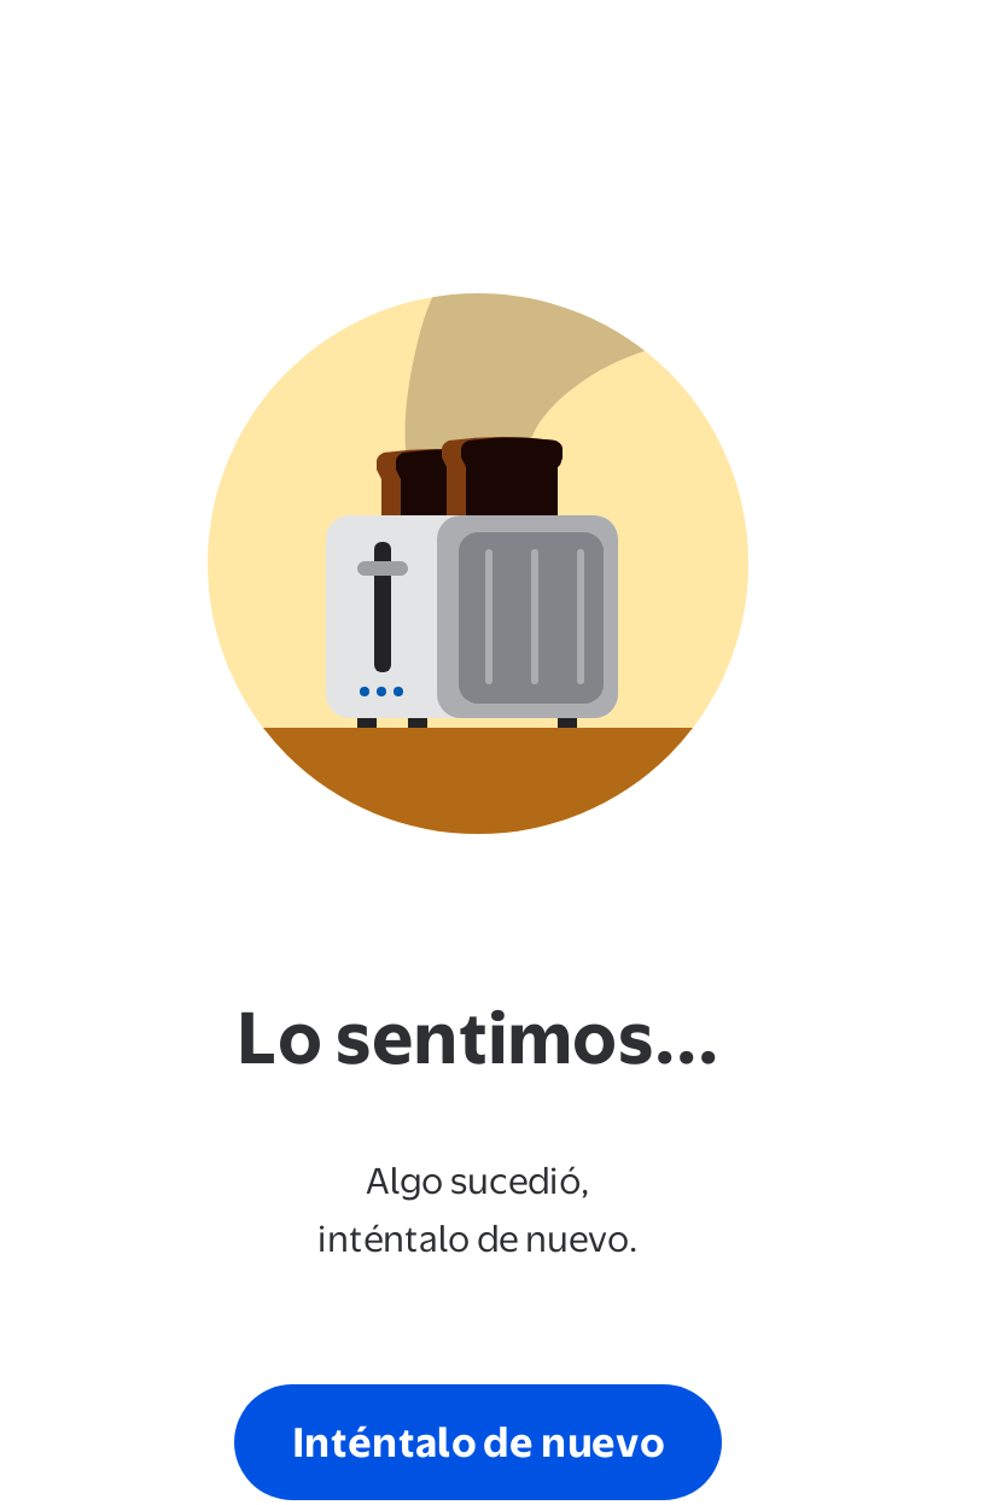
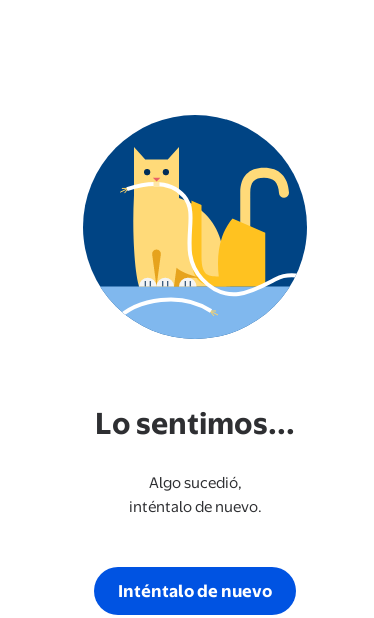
- [image]
+ [image]
